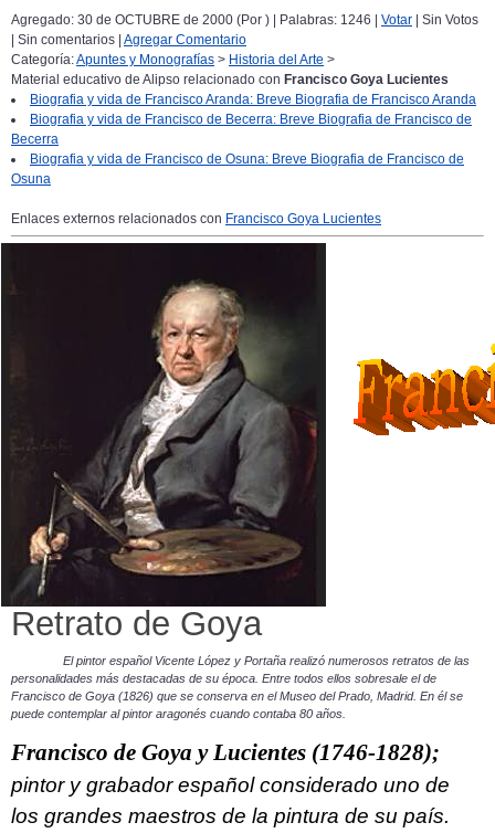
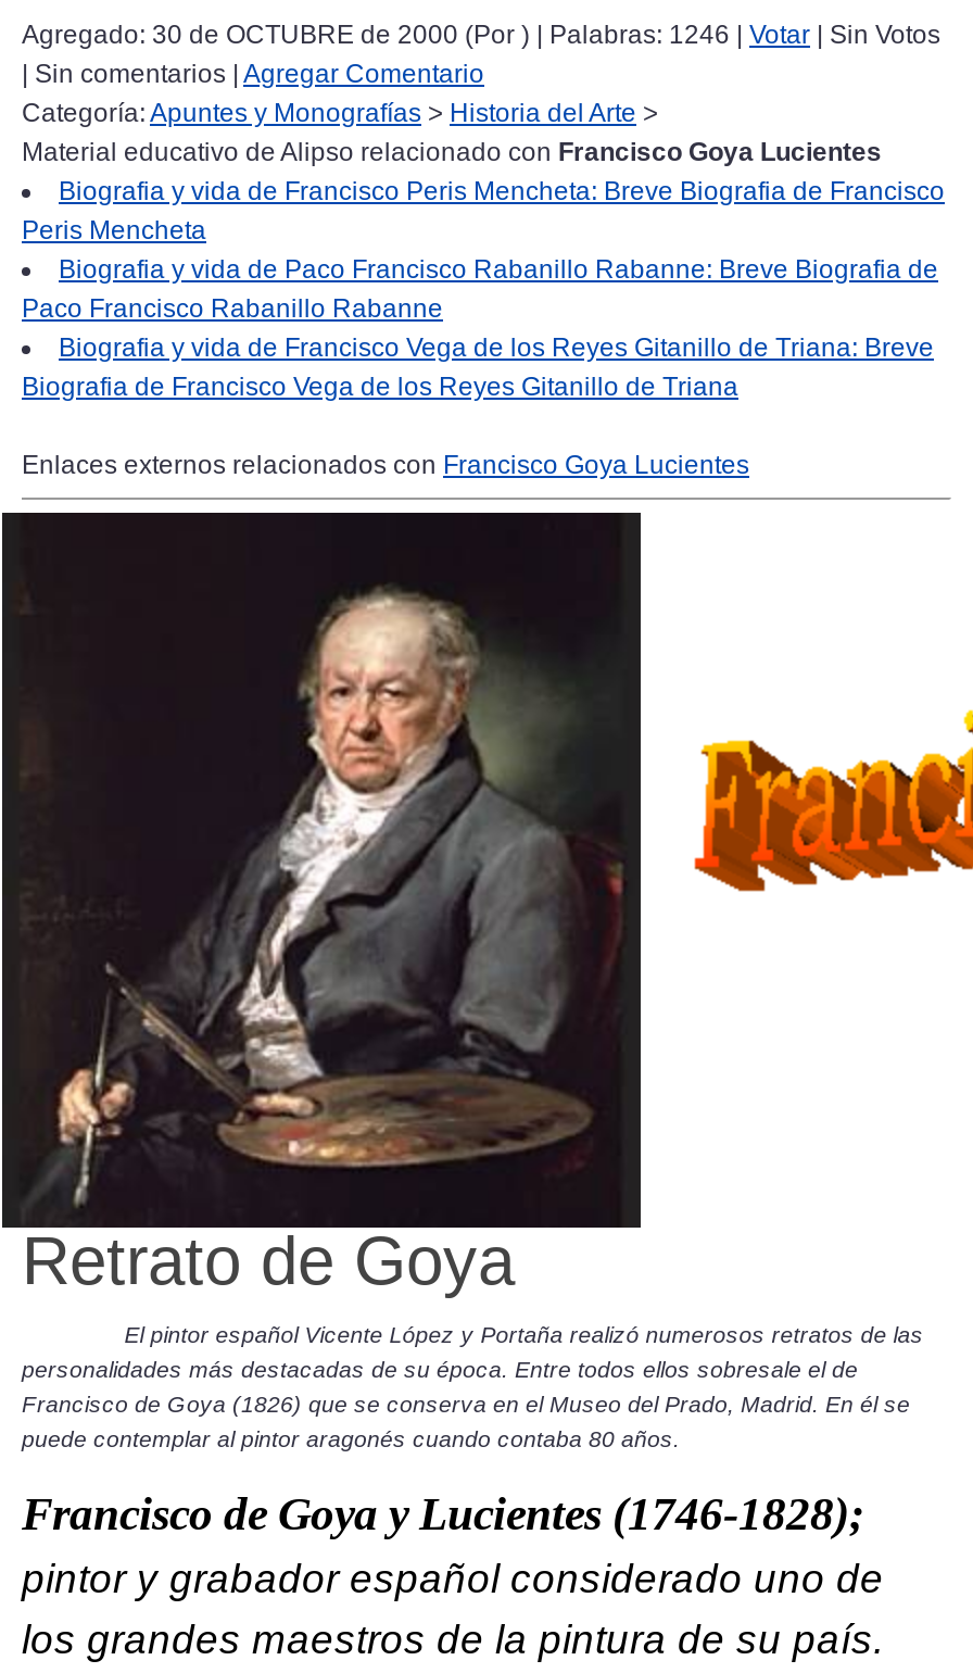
- Biografia y vida de Francisco Aranda: Breve Biografia de Francisco Aranda
- Biografia y vida de Francisco de Becerra: Breve Biografia de Francisco de
- Becerra
- Biografia y vida de Francisco de Osuna: Breve Biografia de Francisco de
- Osuna
+ Biografia y vida de Francisco Peris Mencheta: Breve Biografia de Francisco
+ Peris Mencheta
+ Biografia y vida de Paco Francisco Rabanillo Rabanne: Breve Biografia de
+ Paco Francisco Rabanillo Rabanne
+ Biografia y vida de Francisco Vega de los Reyes Gitanillo de Triana: Breve
+ Biografia de Francisco Vega de los Reyes Gitanillo de Triana
